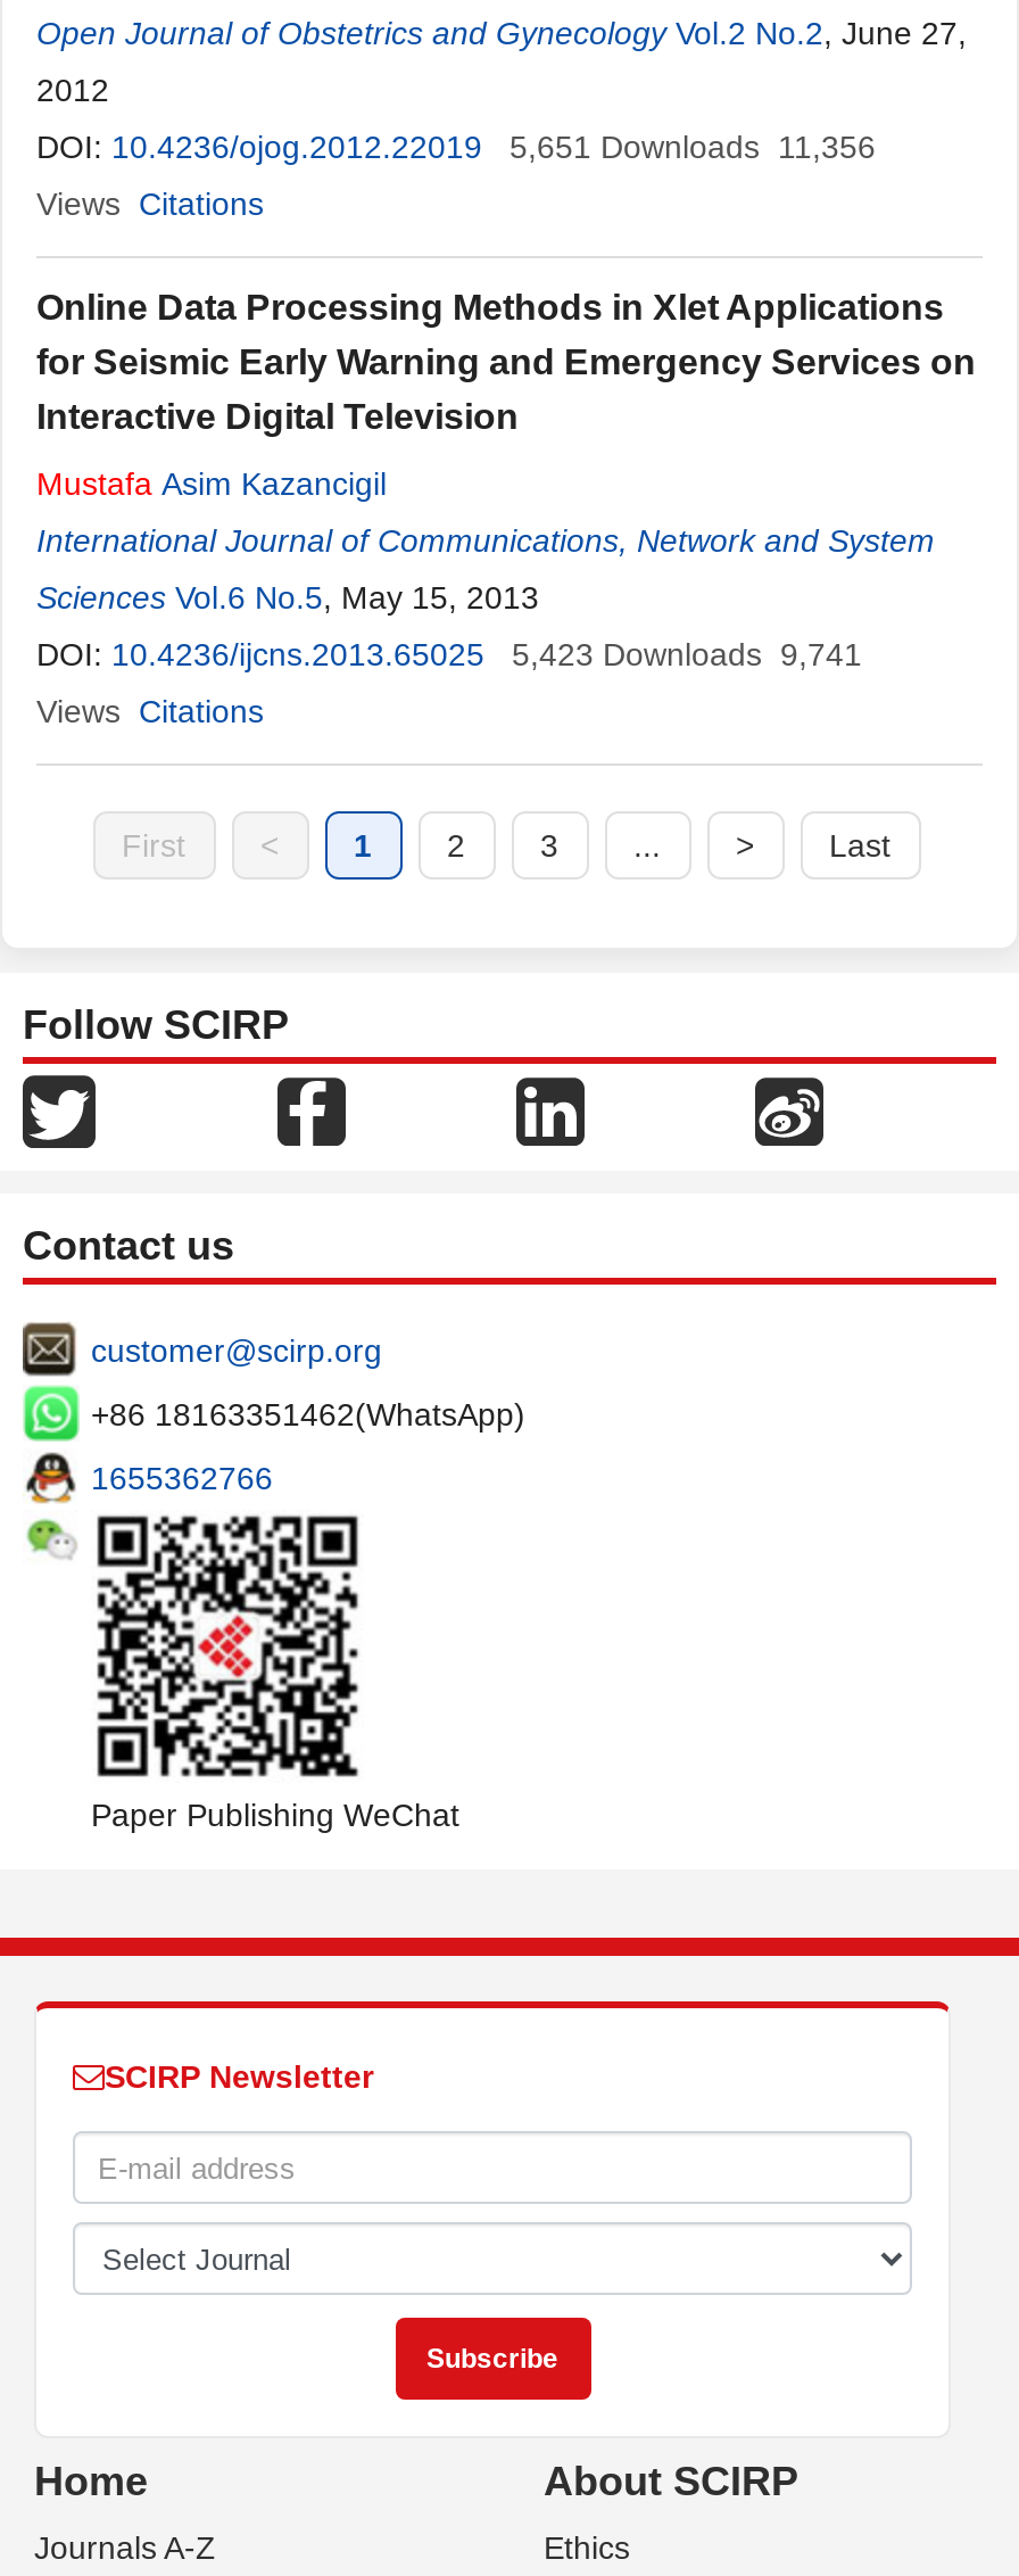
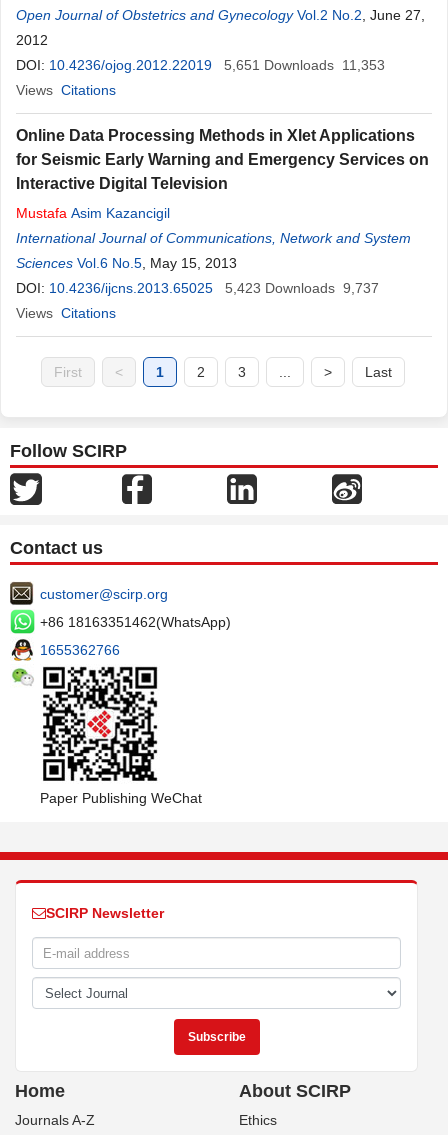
- DOI: 10.4236/ojog.2012.22019 5,651 Downloads 11,356
+ DOI: 10.4236/ojog.2012.22019 5,651 Downloads 11,353

- DOI: 10.4236/ijcns.2013.65025 5,423 Downloads 9,741
+ DOI: 10.4236/ijcns.2013.65025 5,423 Downloads 9,737
